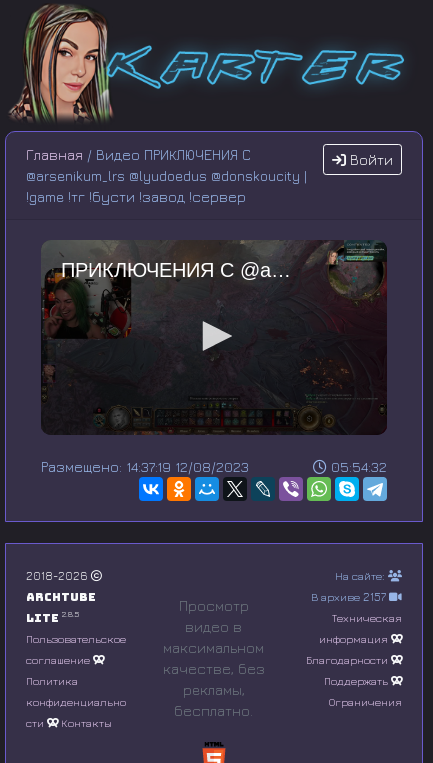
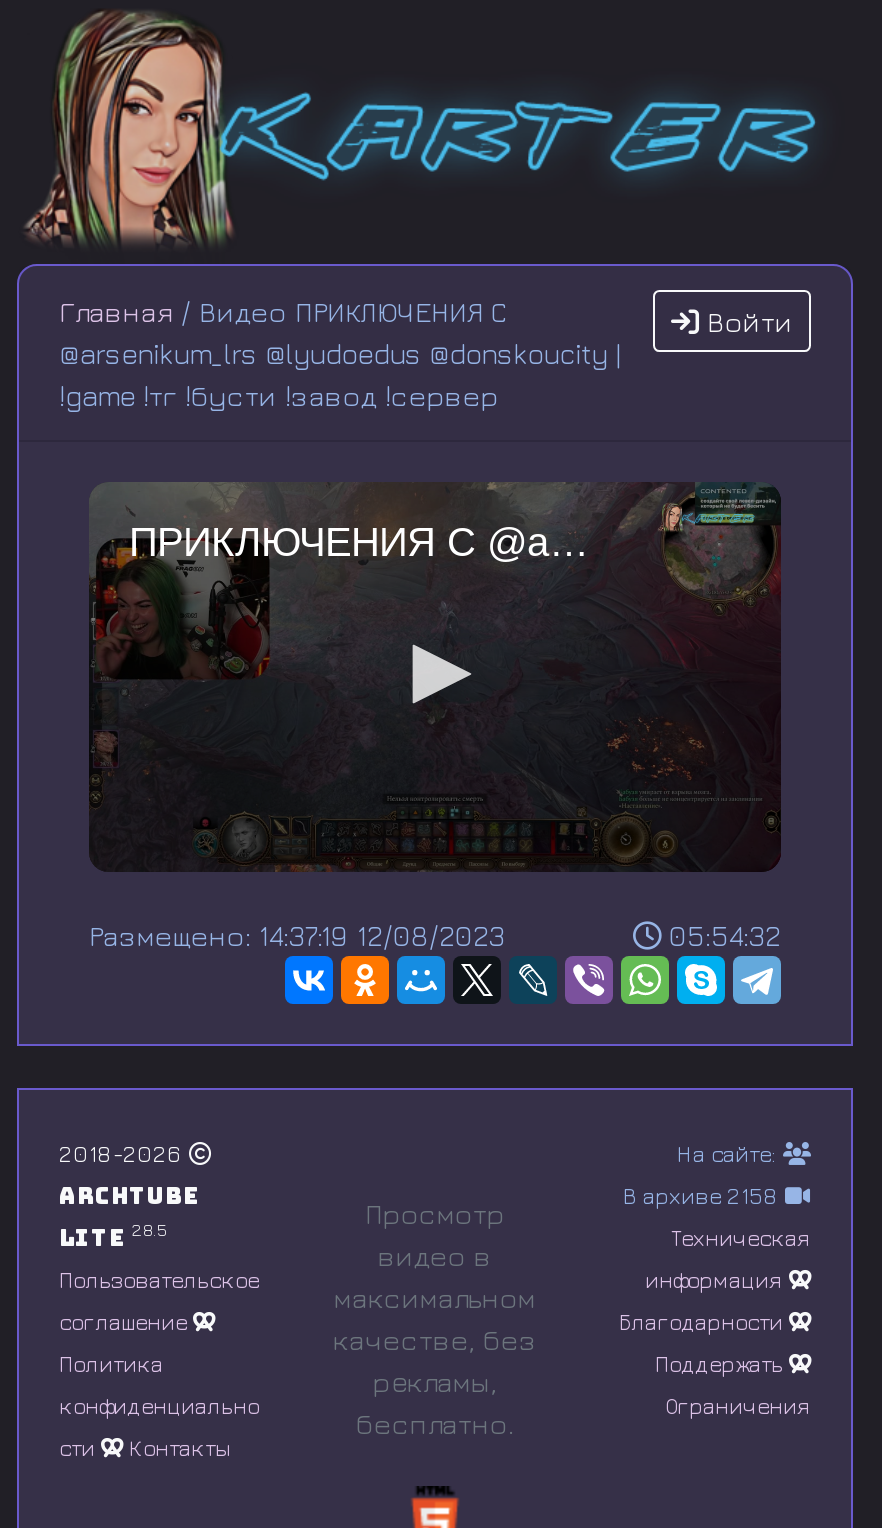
- В архиве 2157
+ В архиве 2158
